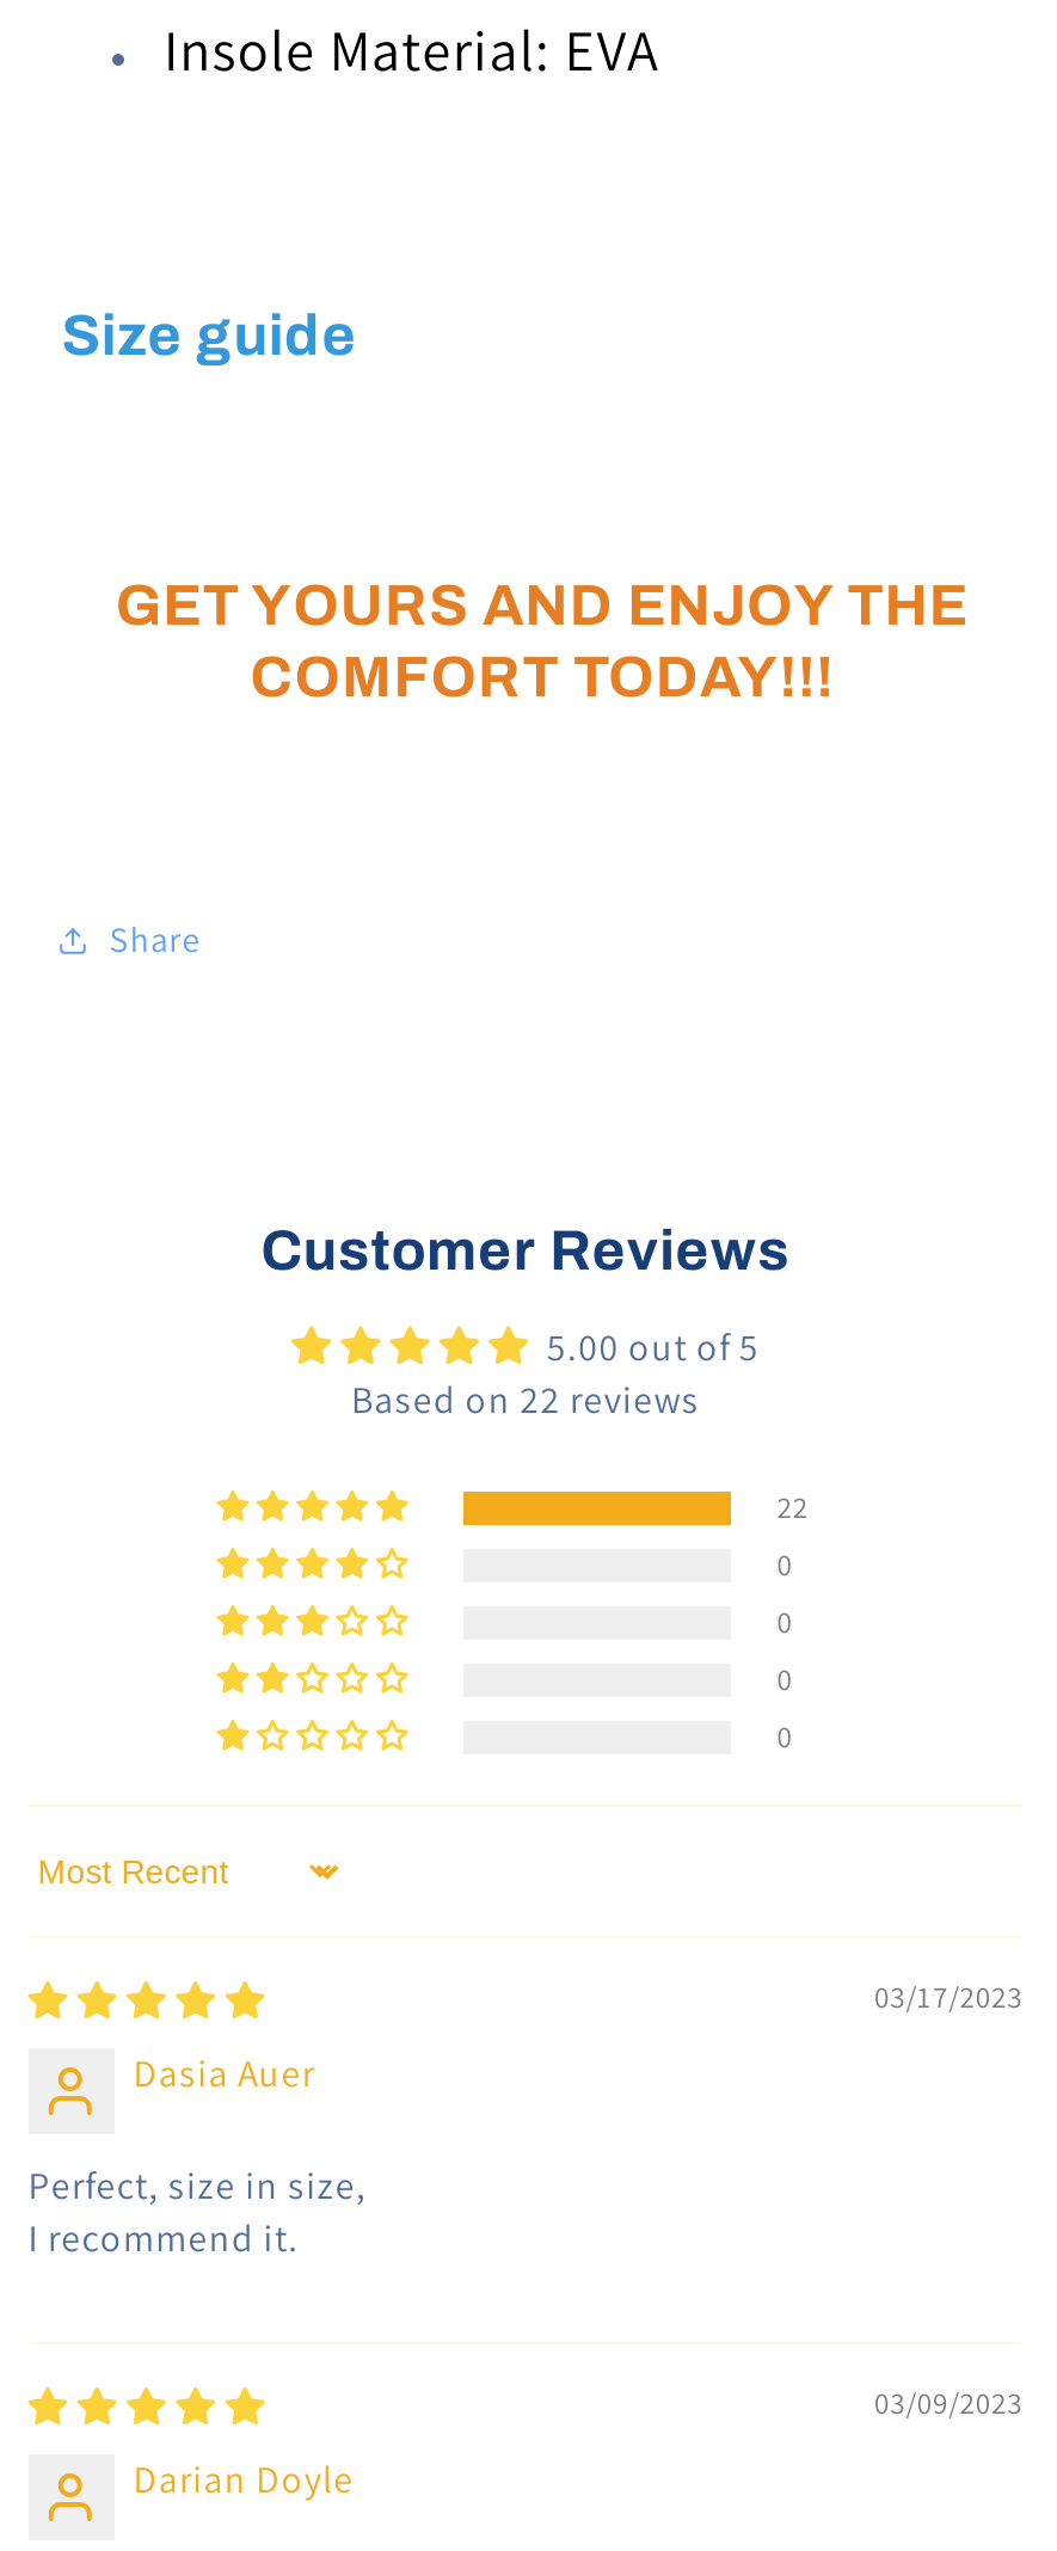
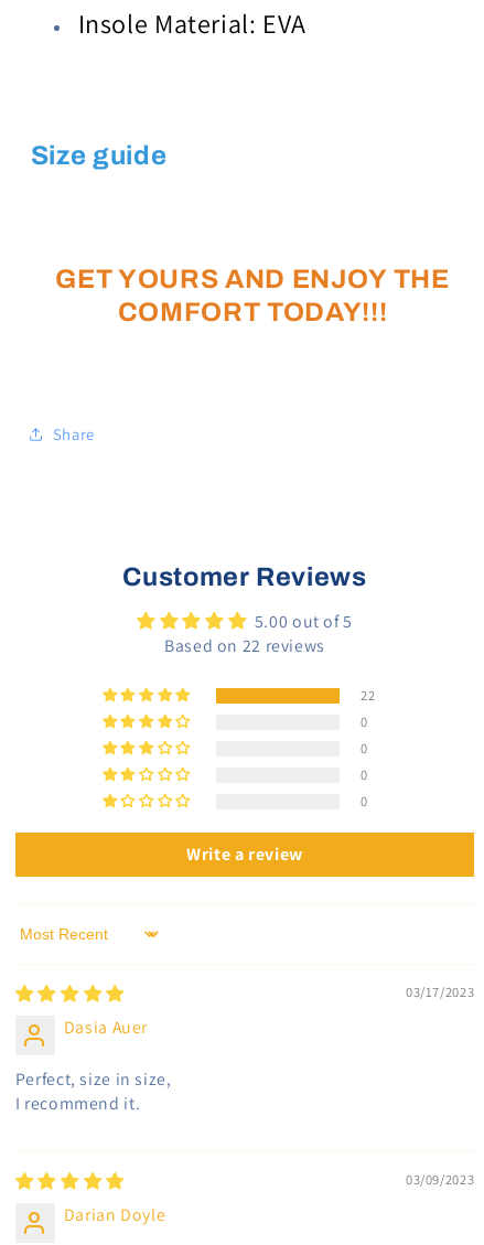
+ Write a review
